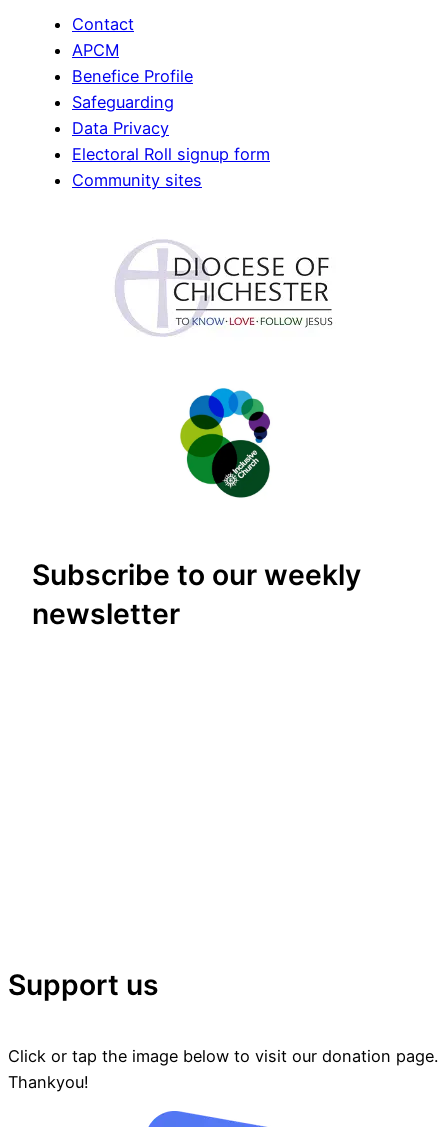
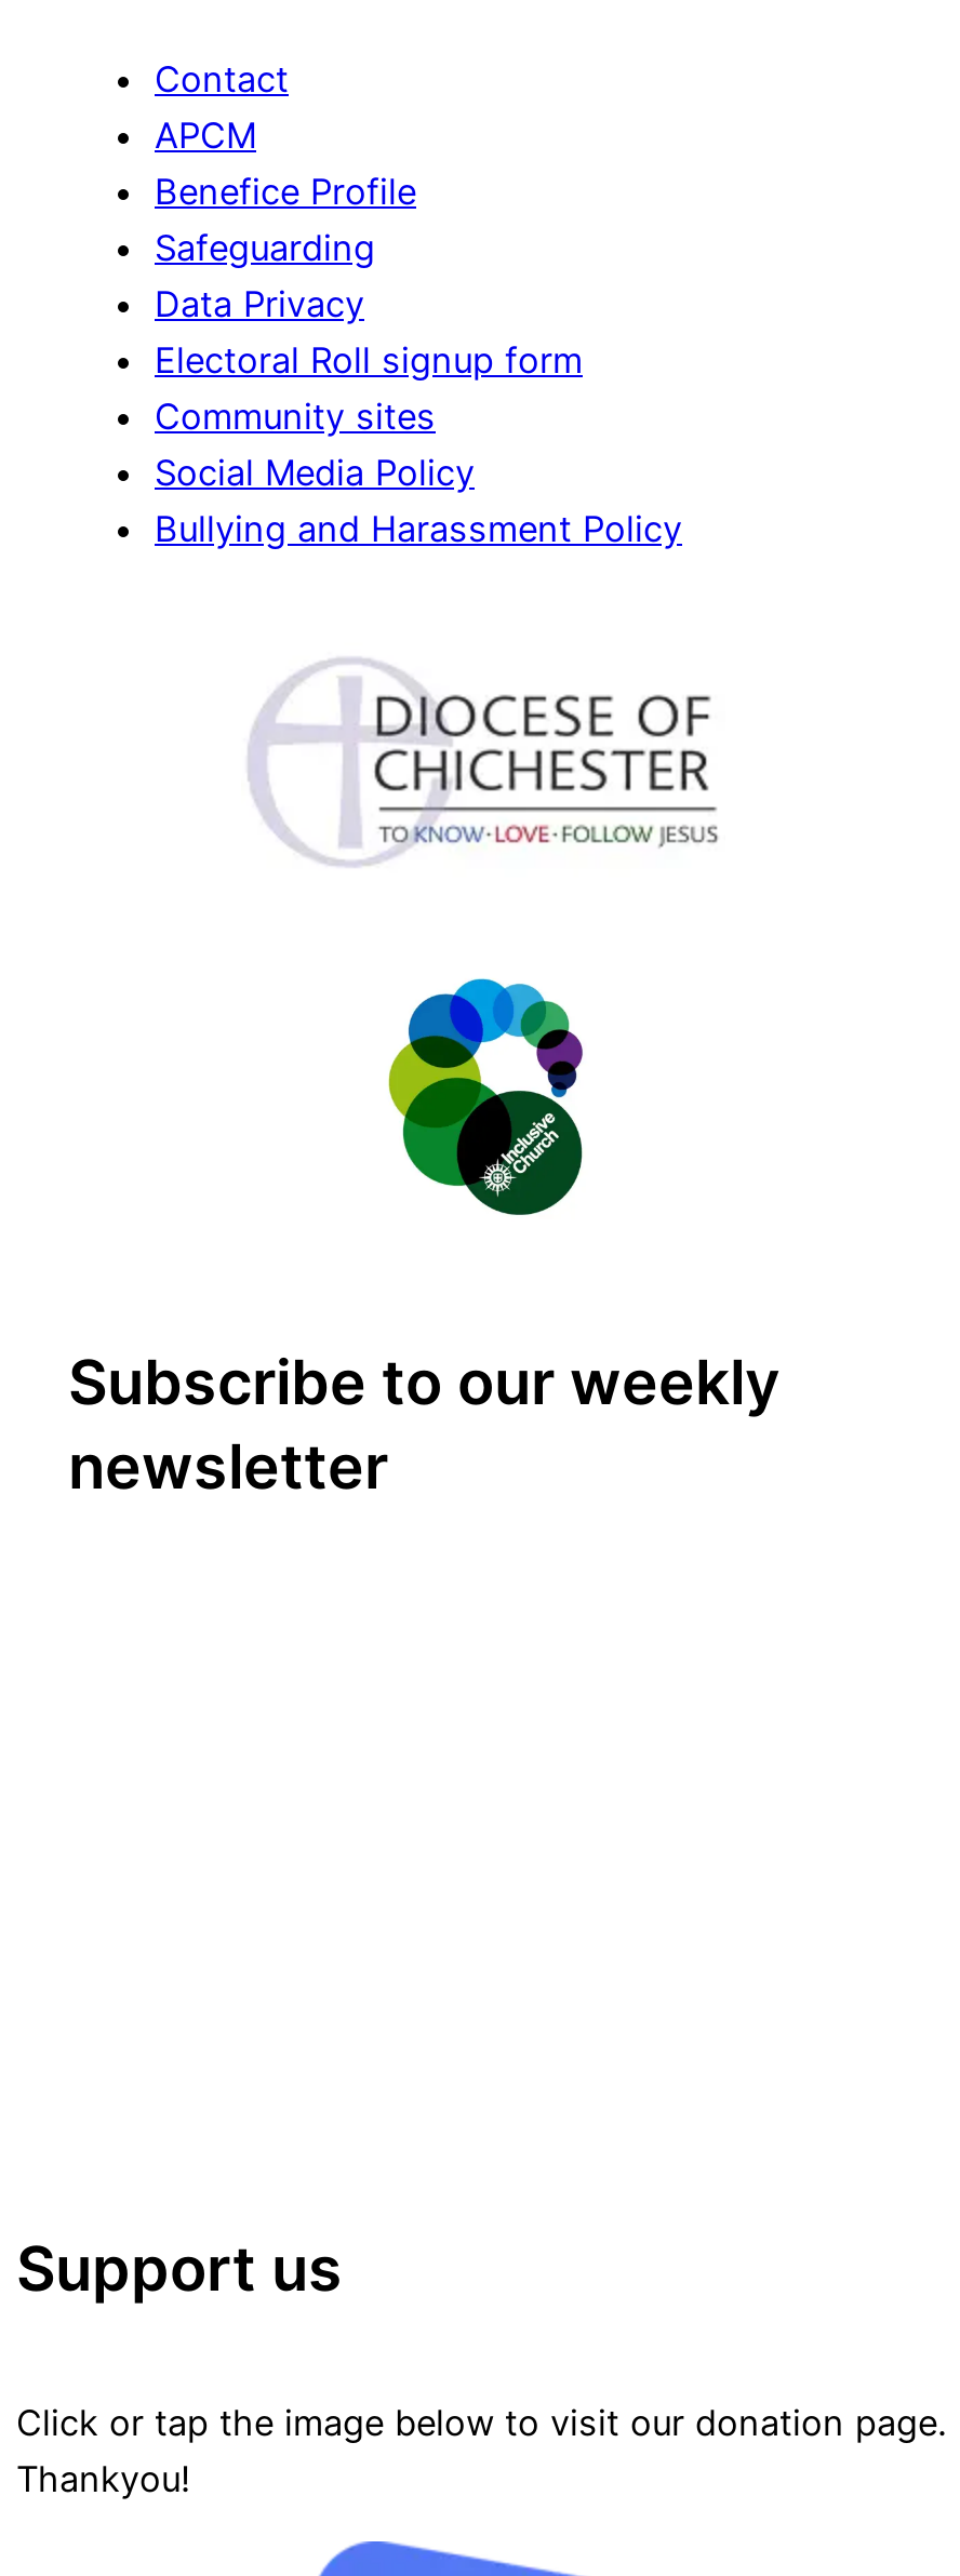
+ Social Media Policy
+ Bullying and Harassment Policy
